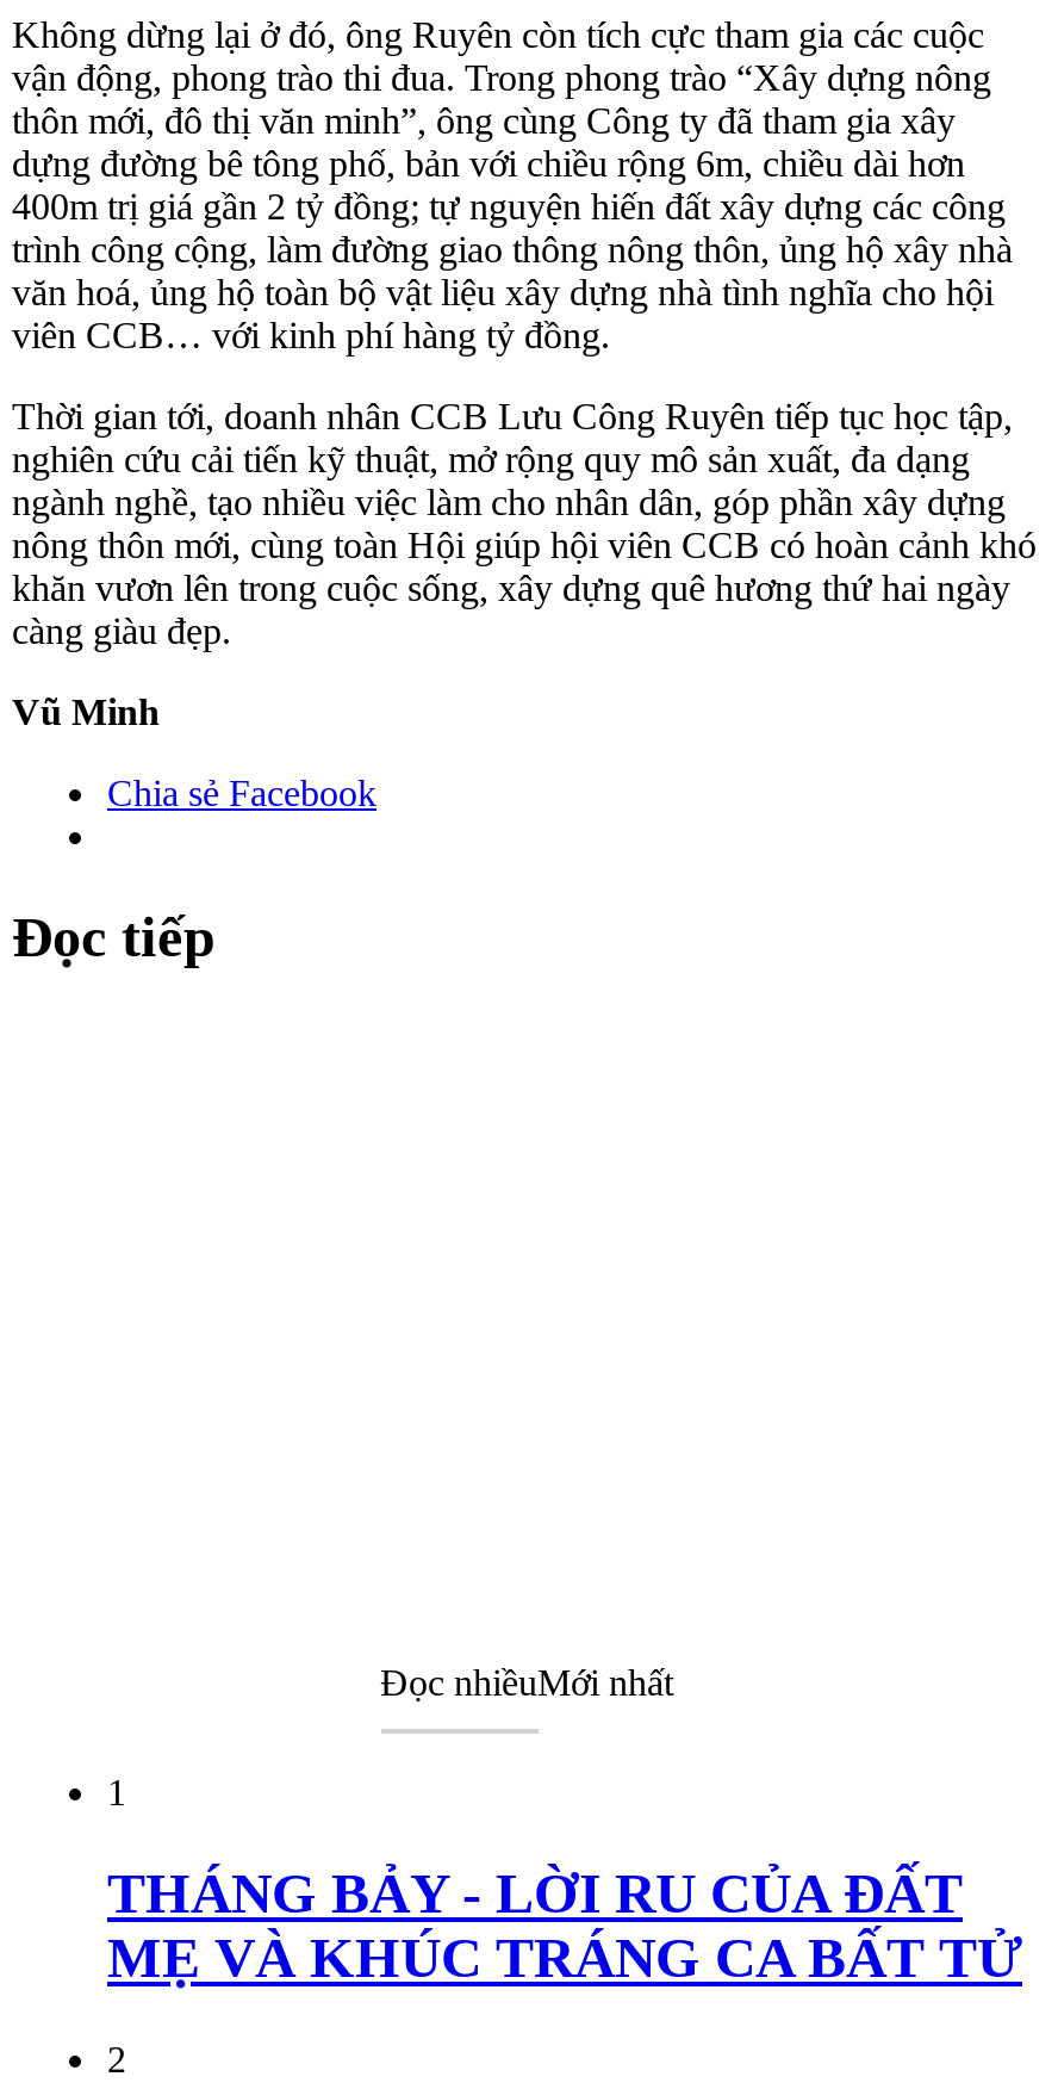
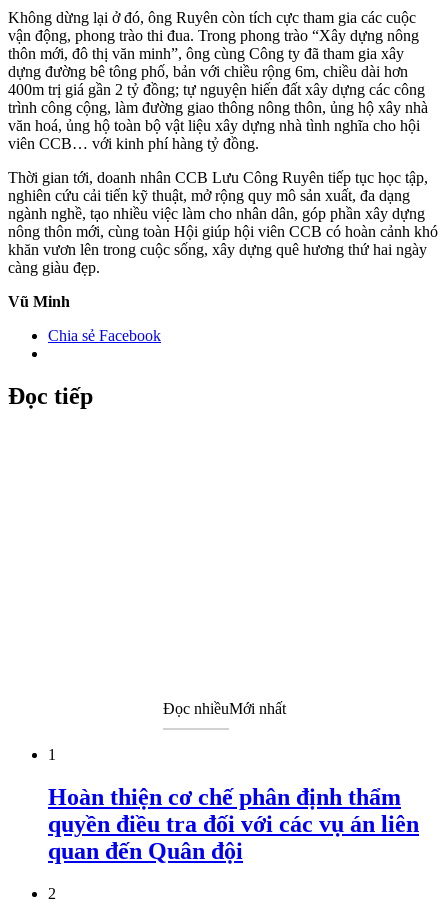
- THÁNG BẢY - LỜI RU CỦA ĐẤT
- MẸ VÀ KHÚC TRÁNG CA BẤT TỬ
+ Hoàn thiện cơ chế phân định thẩm
+ quyền điều tra đối với các vụ án liên
+ quan đến Quân đội
